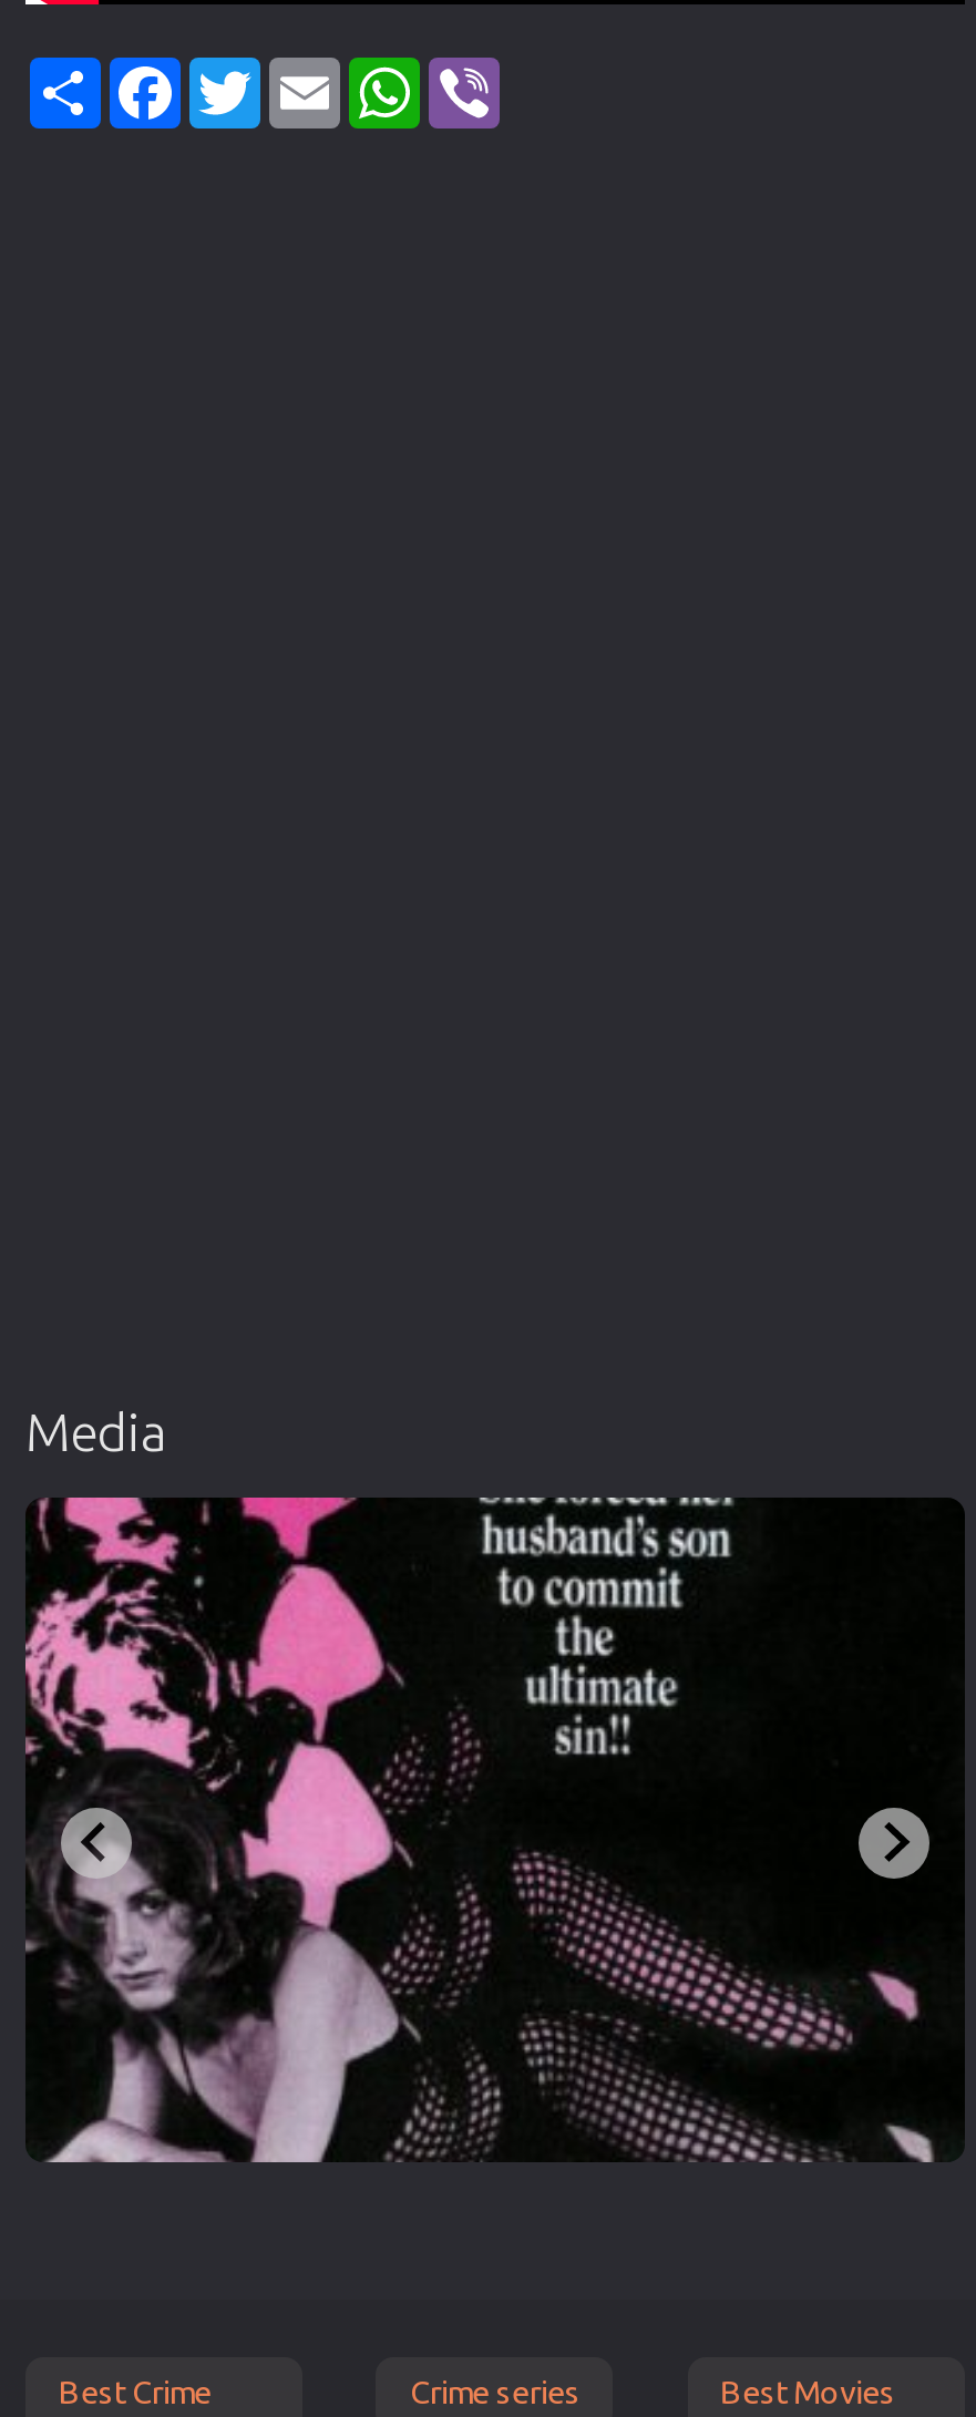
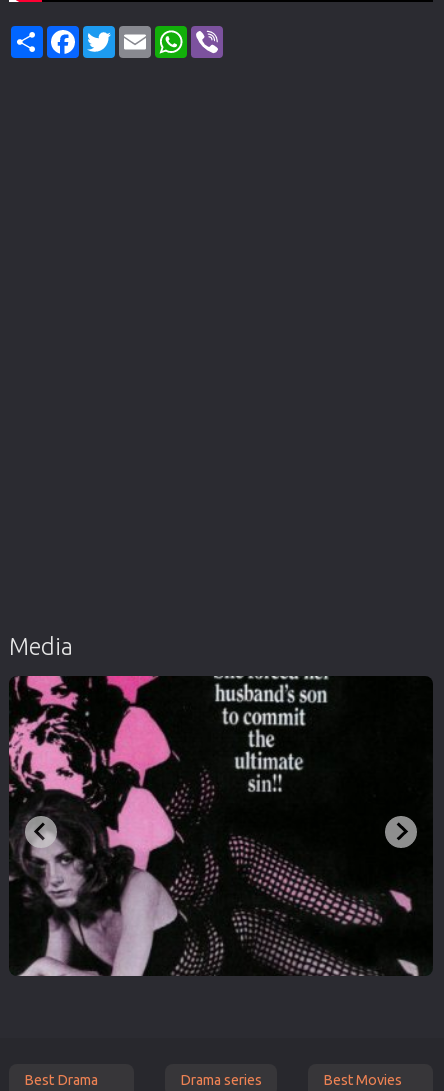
- Best Crime
+ Best Drama

- Crime series
+ Drama series
